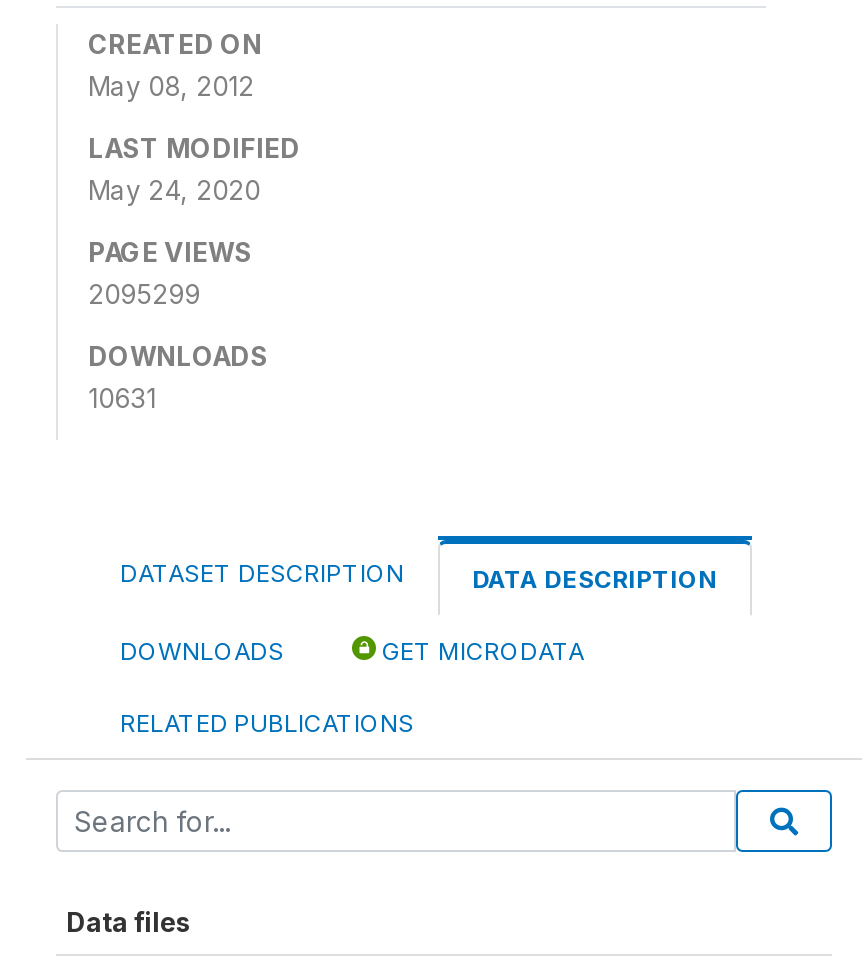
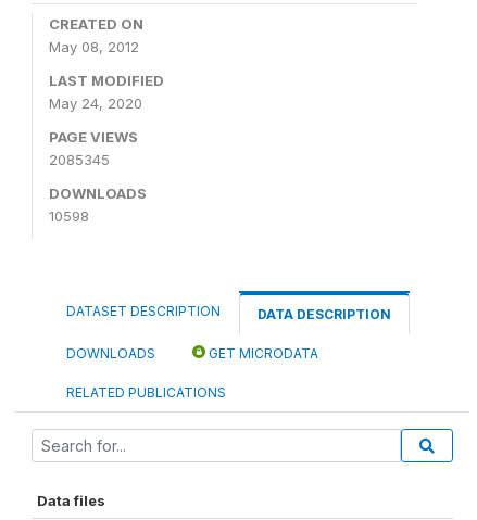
- 2095299
+ 2085345

- 10631
+ 10598
